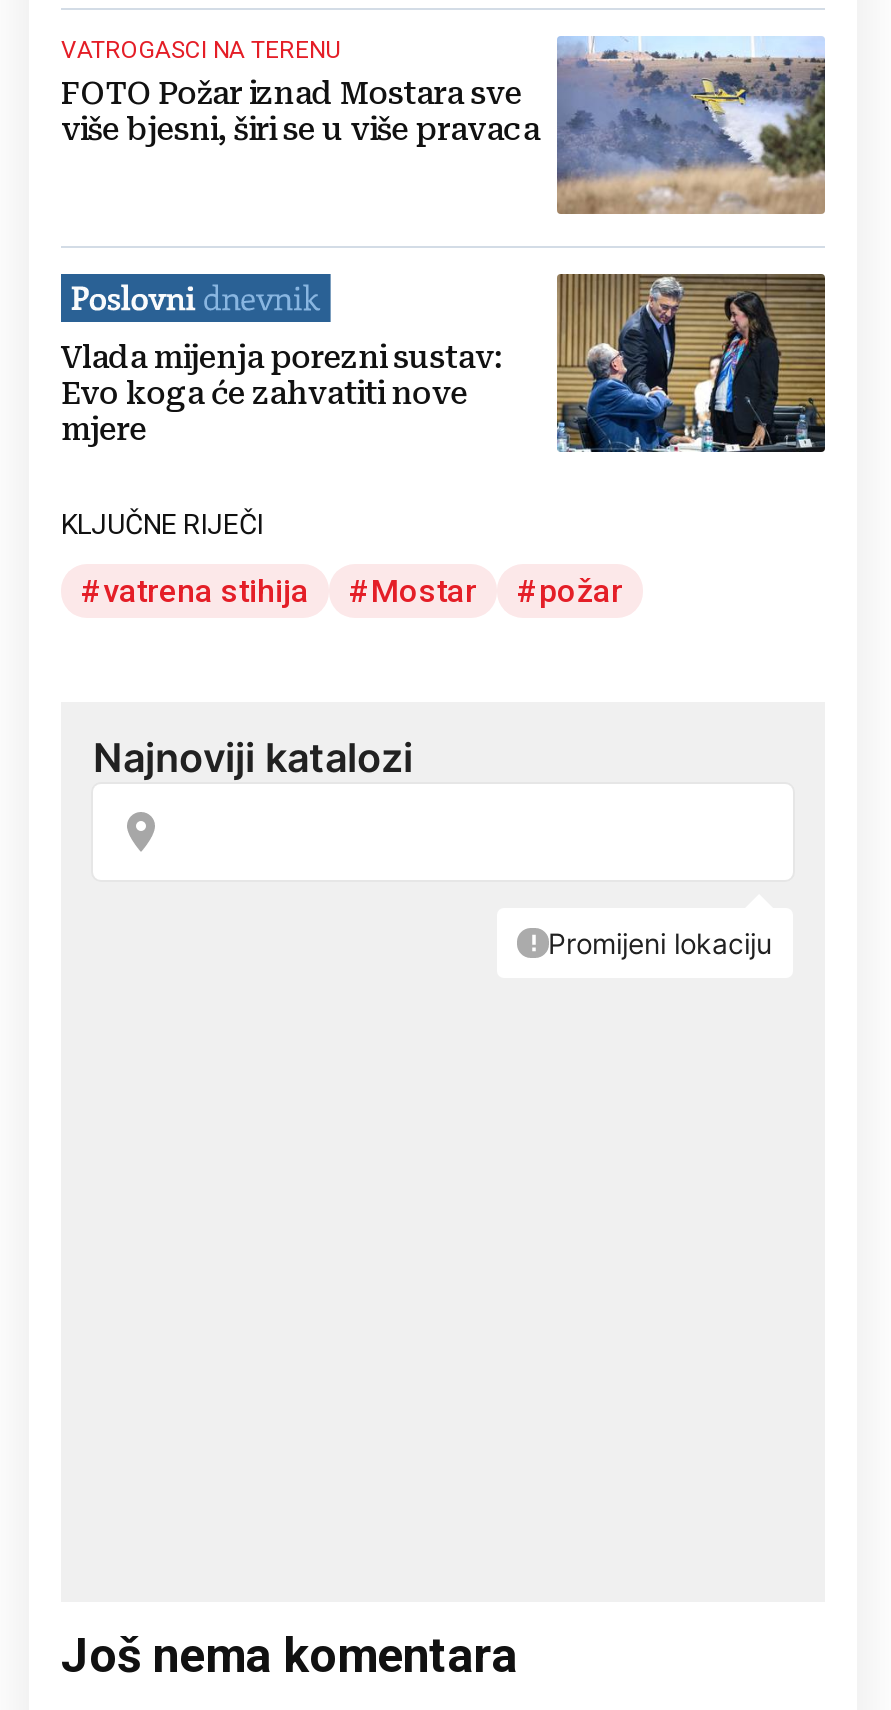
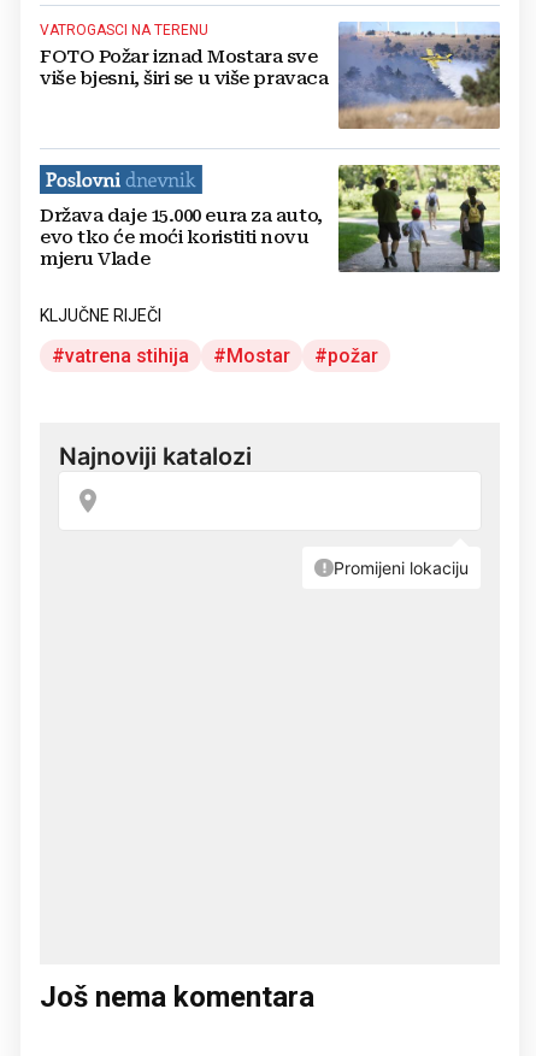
- [image]
- Vlada mijenja porezni sustav:
- Evo koga će zahvatiti nove
- mjere
+ [image]
+ Država daje 15.000 eura za auto,
+ evo tko će moći koristiti novu
+ mjeru Vlade
